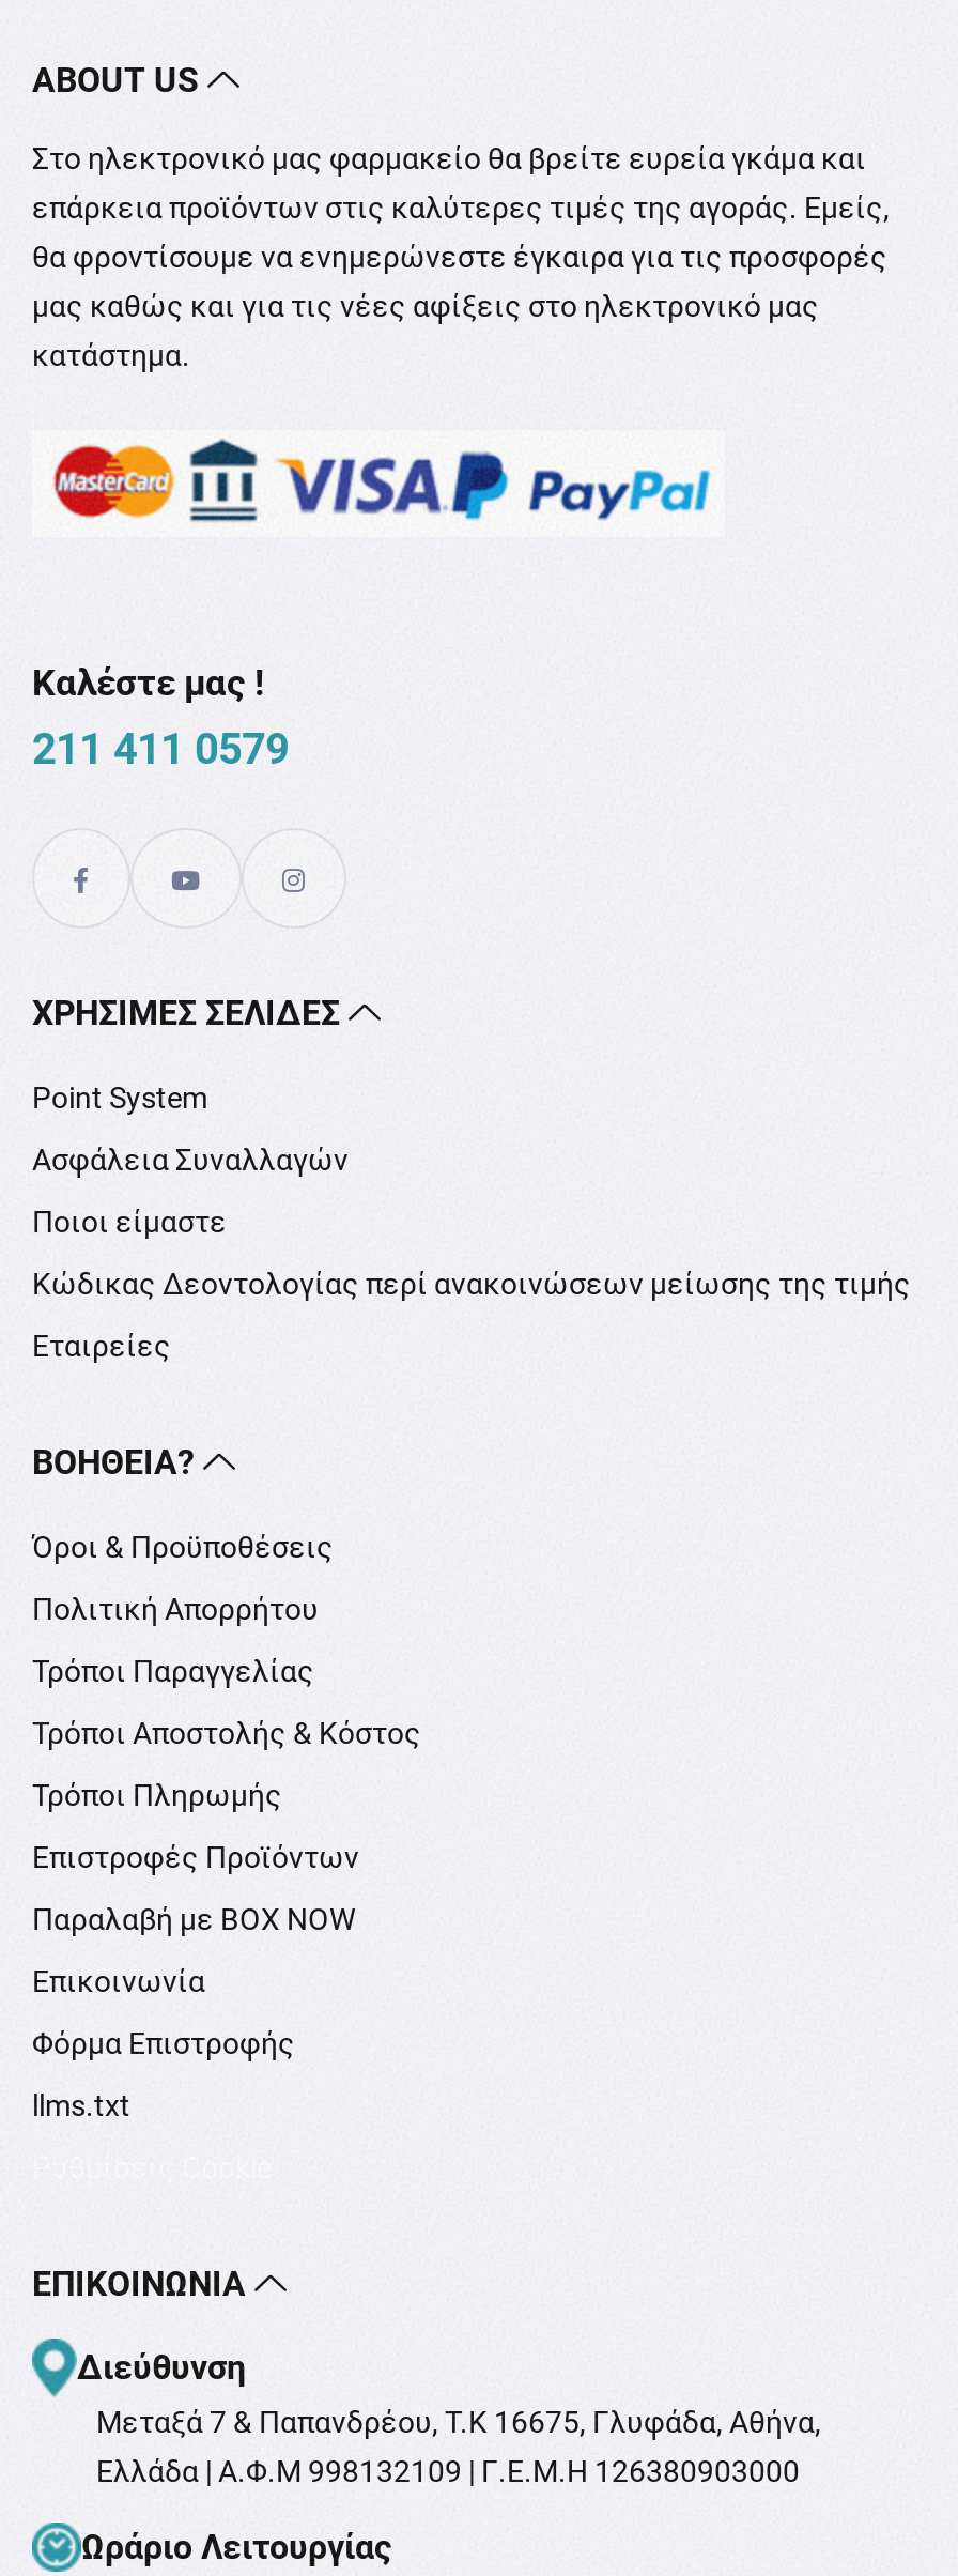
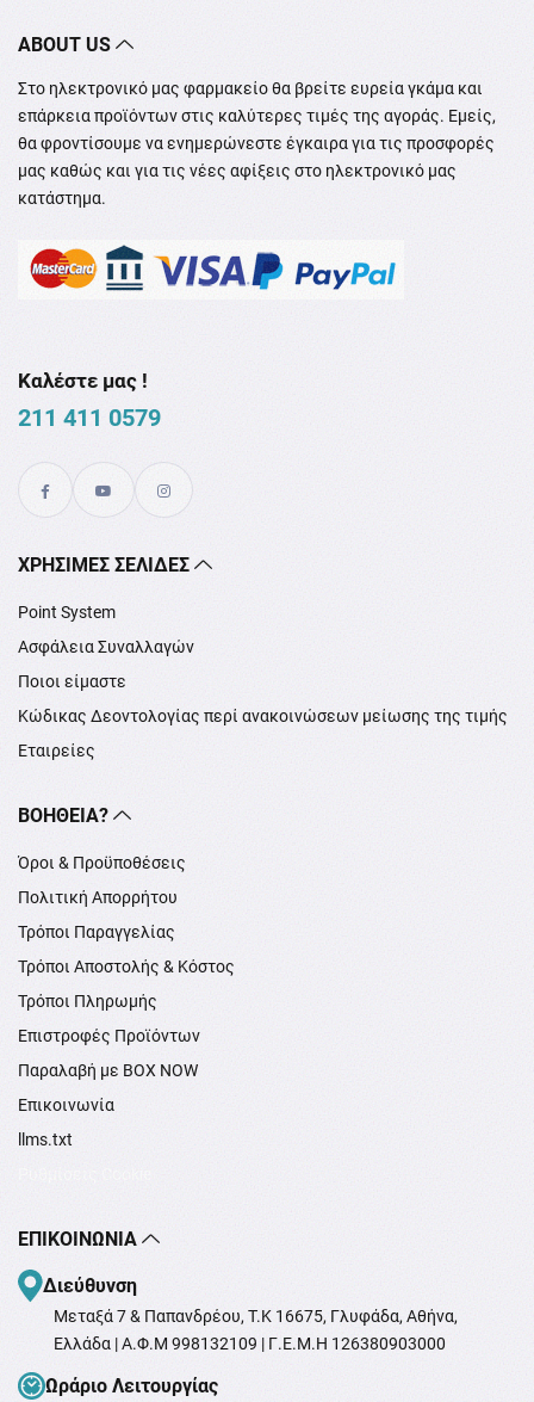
- Φόρμα Επιστροφής
